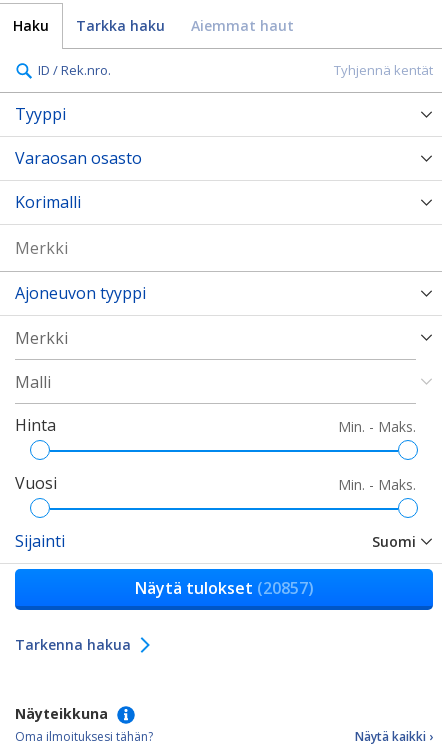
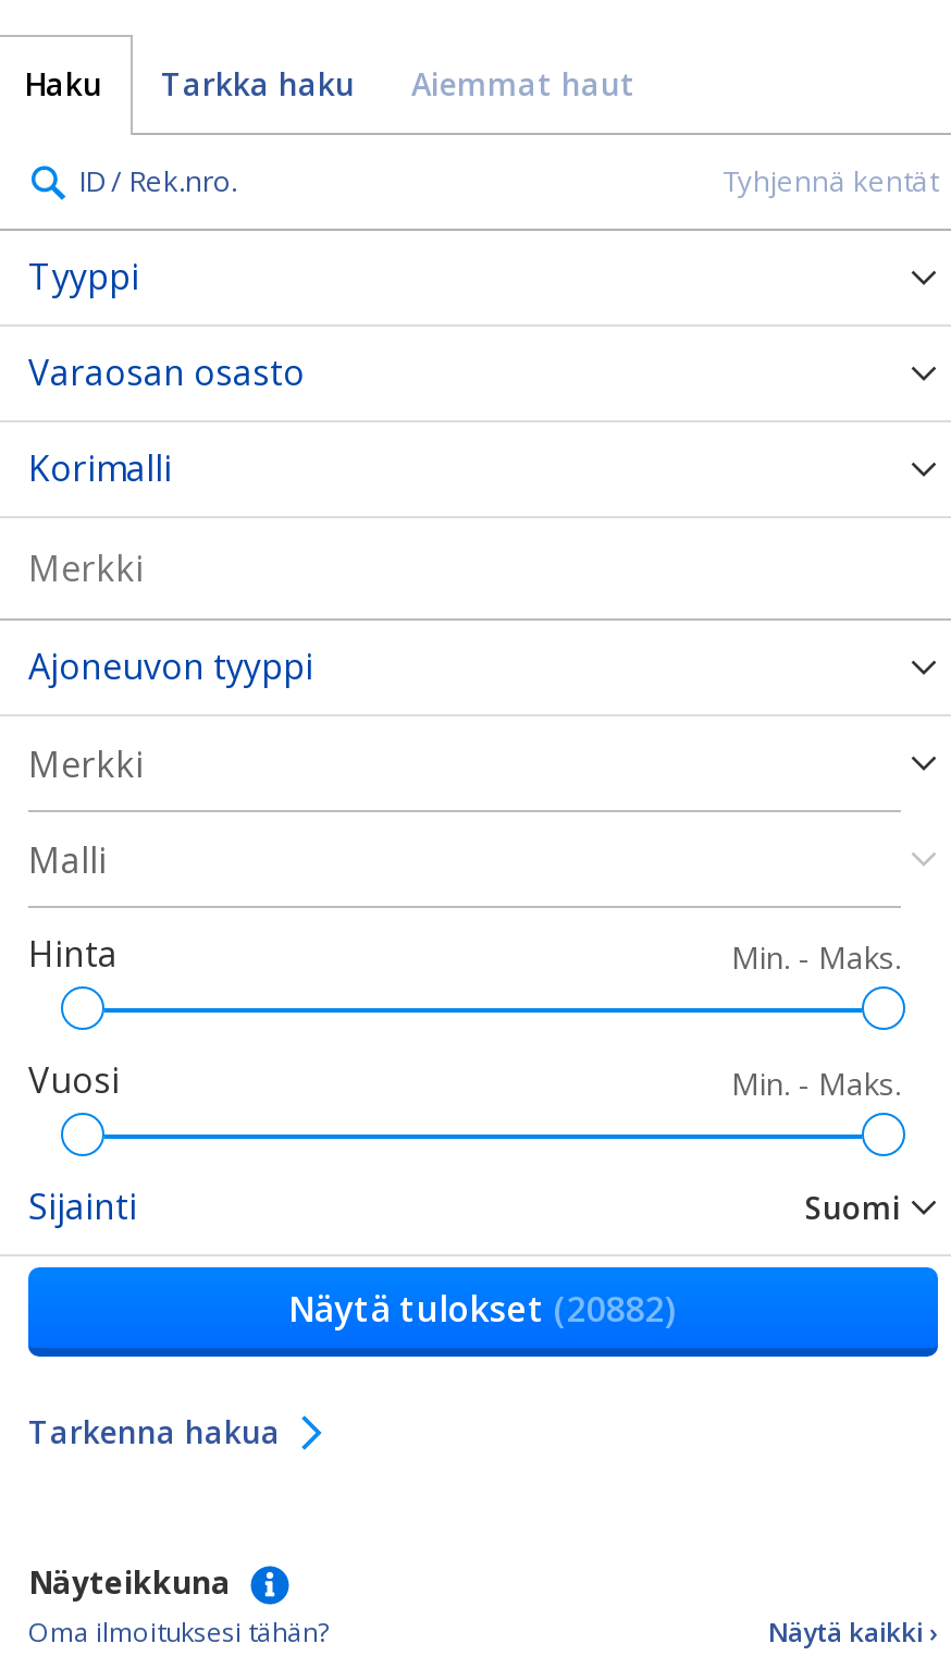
- Näytä tulokset (20857)
+ Näytä tulokset (20882)
